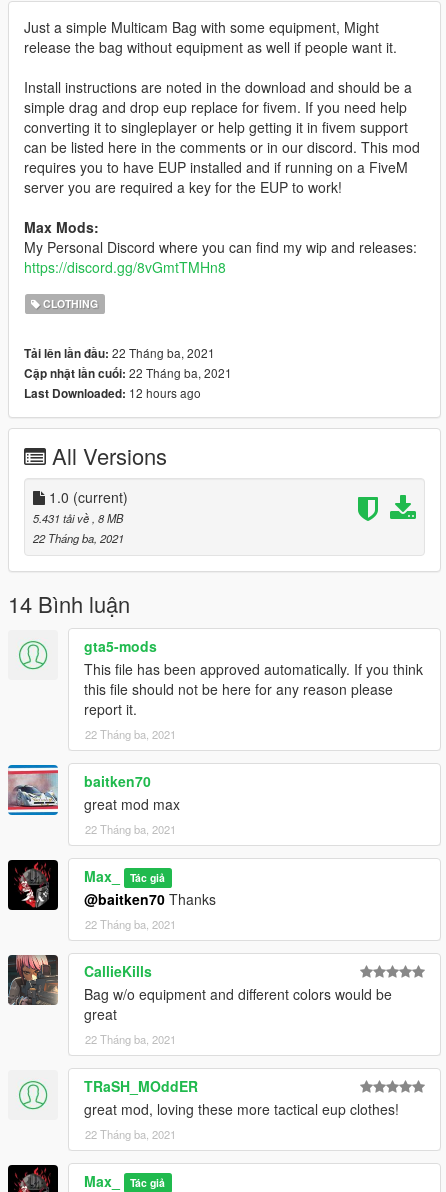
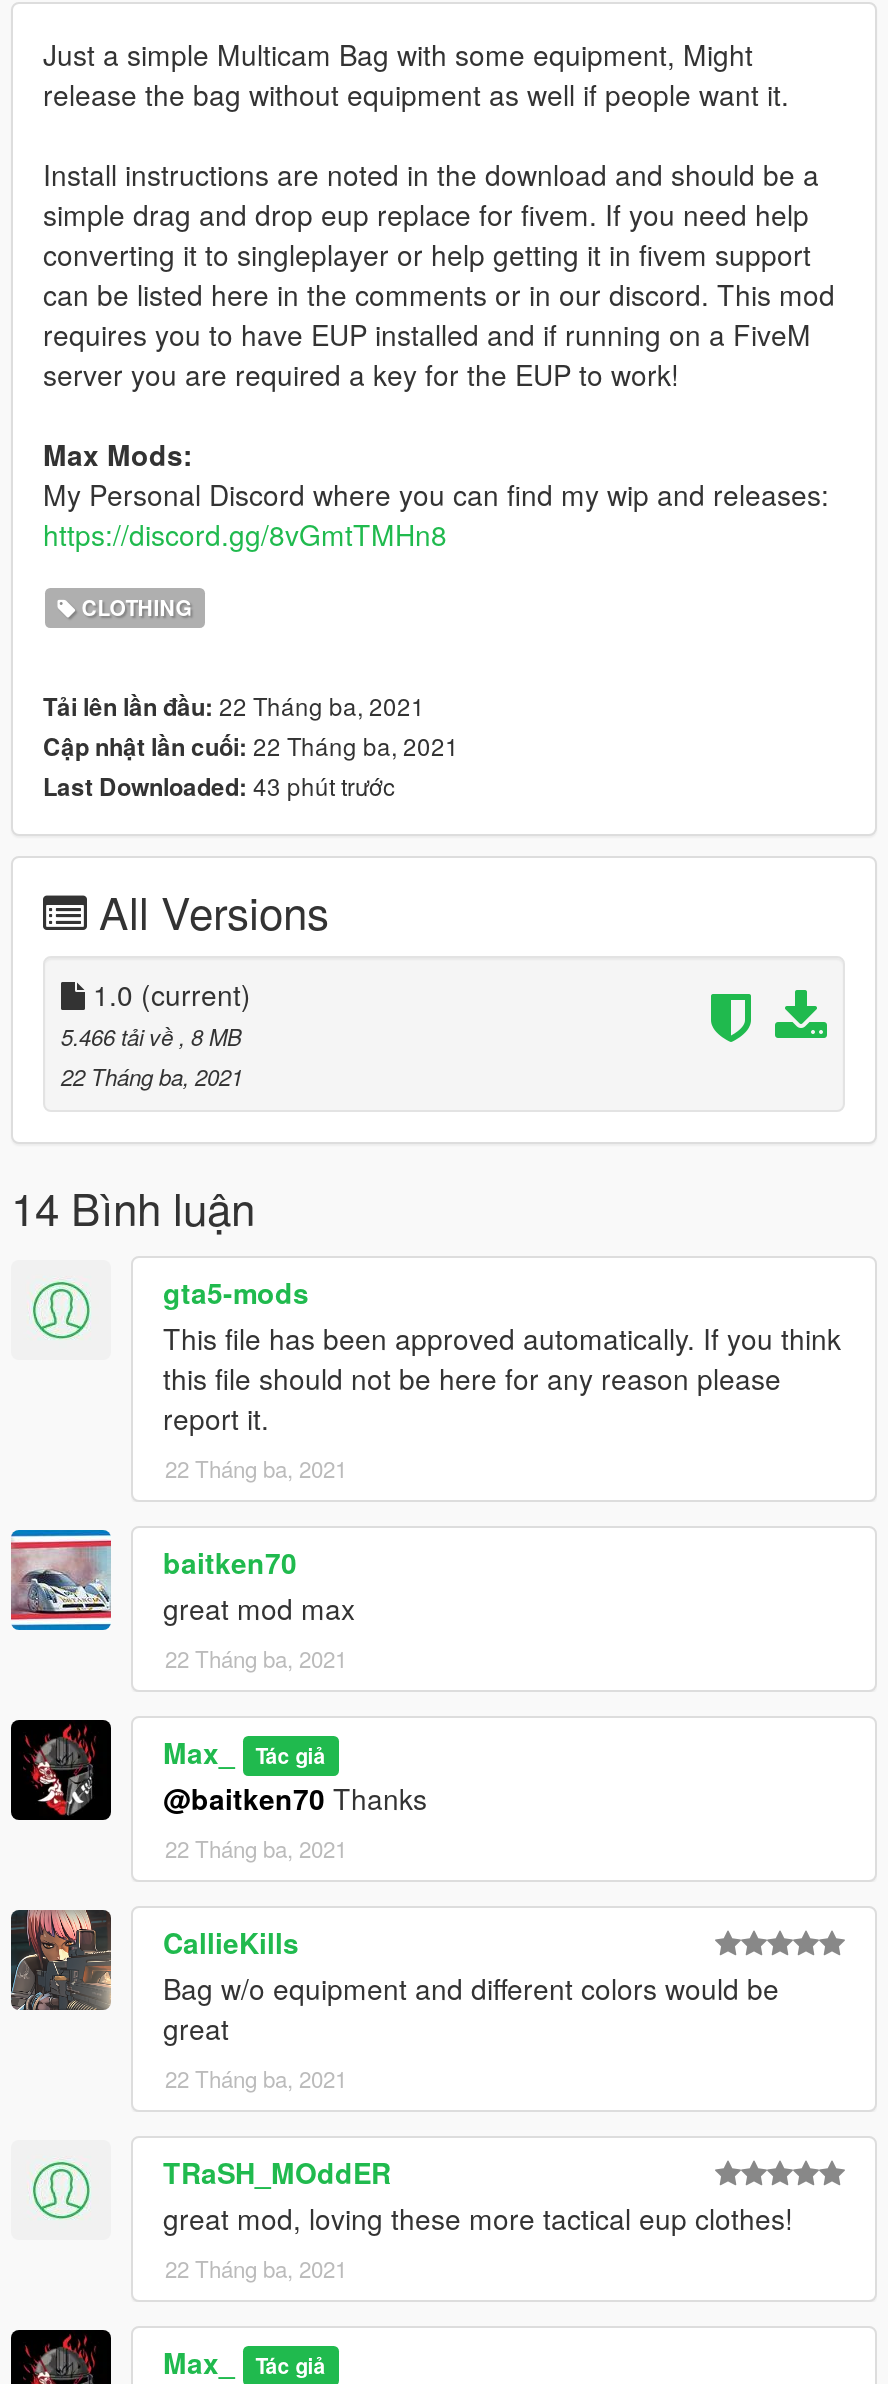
- Last Downloaded: 12 hours ago
+ Last Downloaded: 43 phút trước

- 5.431 tải về, 8 MB
+ 5.466 tải về, 8 MB
